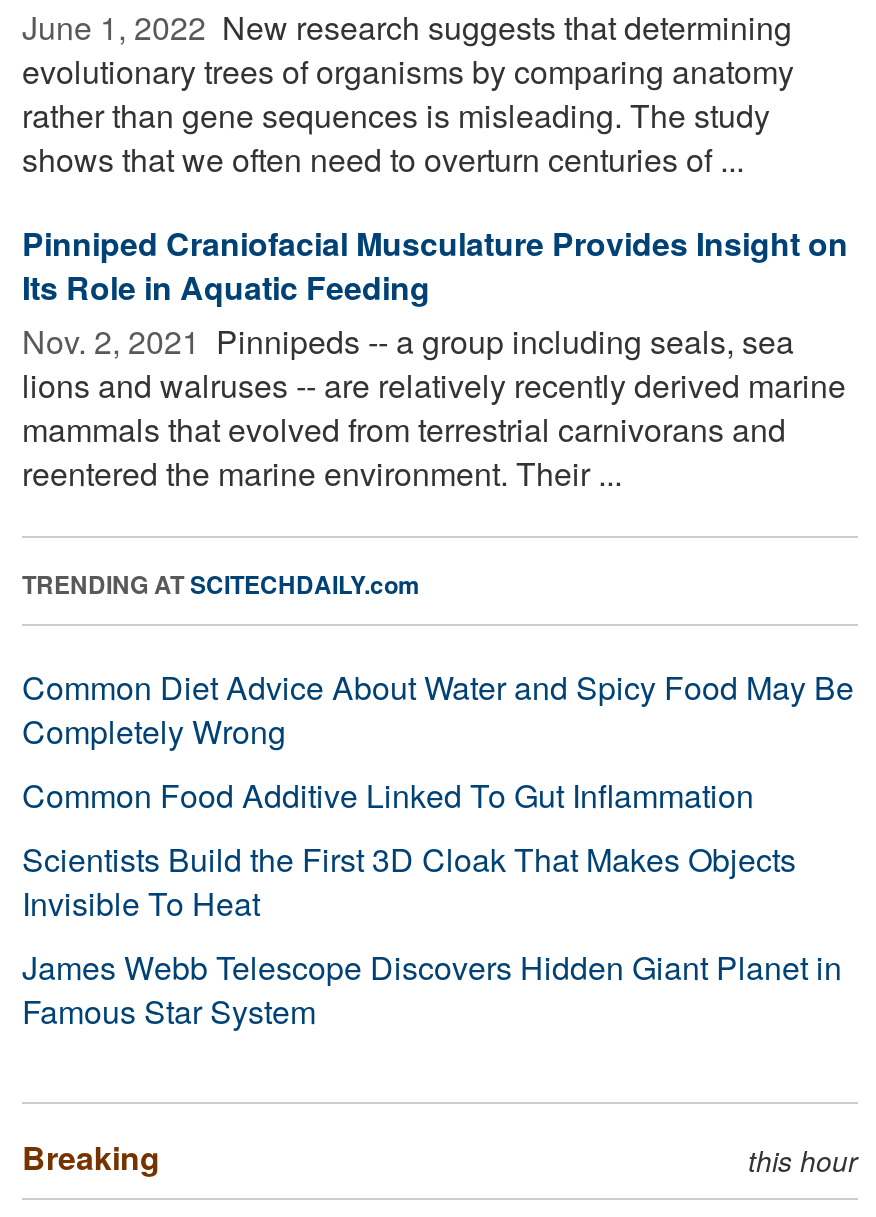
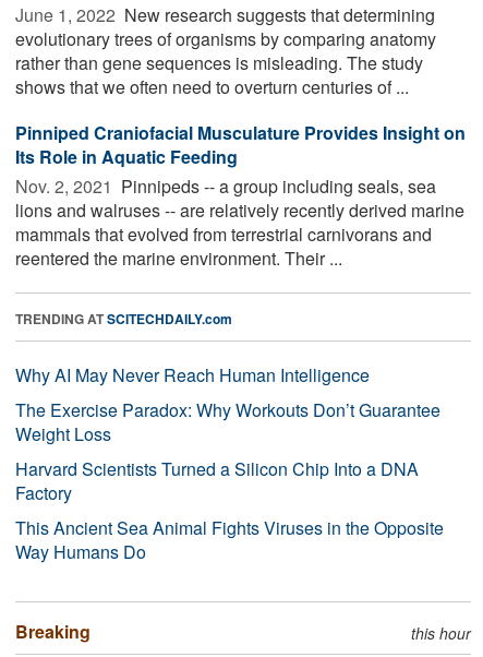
- Common Diet Advice About Water and Spicy Food May Be
- Completely Wrong
- Common Food Additive Linked To Gut Inflammation
- Scientists Build the First 3D Cloak That Makes Objects
- Invisible To Heat
- James Webb Telescope Discovers Hidden Giant Planet in
- Famous Star System
+ Why AI May Never Reach Human Intelligence
+ The Exercise Paradox: Why Workouts Don’t Guarantee
+ Weight Loss
+ Harvard Scientists Turned a Silicon Chip Into a DNA
+ Factory
+ This Ancient Sea Animal Fights Viruses in the Opposite
+ Way Humans Do
